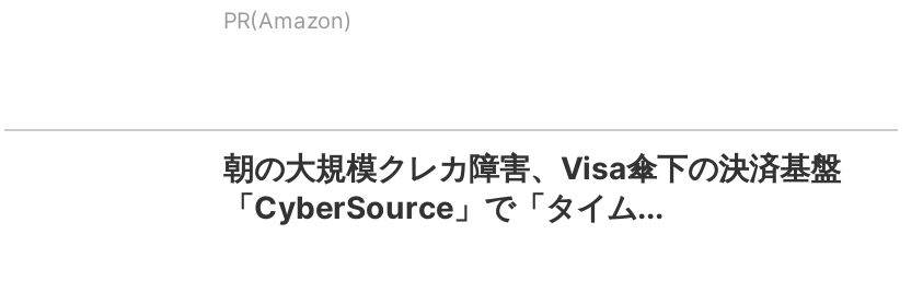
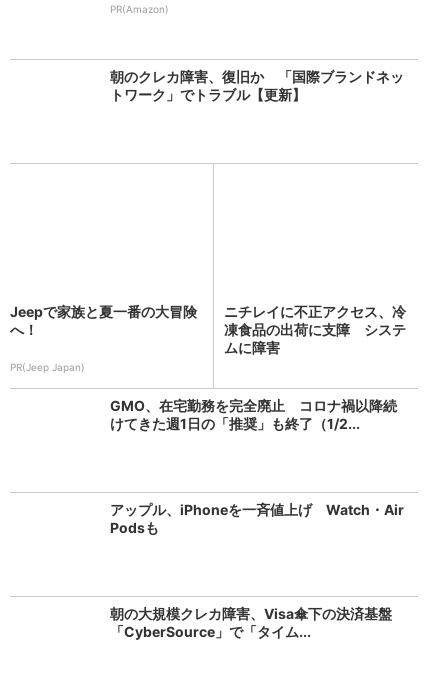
+ Jeepで家族と夏一番の大冒険
+ へ！
+ PR(Jeep Japan)

+ 朝のクレカ障害、復旧か 「国際ブランドネッ
+ トワーク」でトラブル【更新】

+ ニチレイに不正アクセス、冷
+ 凍食品の出荷に支障 システ
+ ムに障害
+ GMO、在宅勤務を完全廃止 コロナ禍以降続
+ けてきた週1日の「推奨」も終了（1/2...

+ アップル、iPhoneを一斉値上げ Watch・Air
+ Podsも
